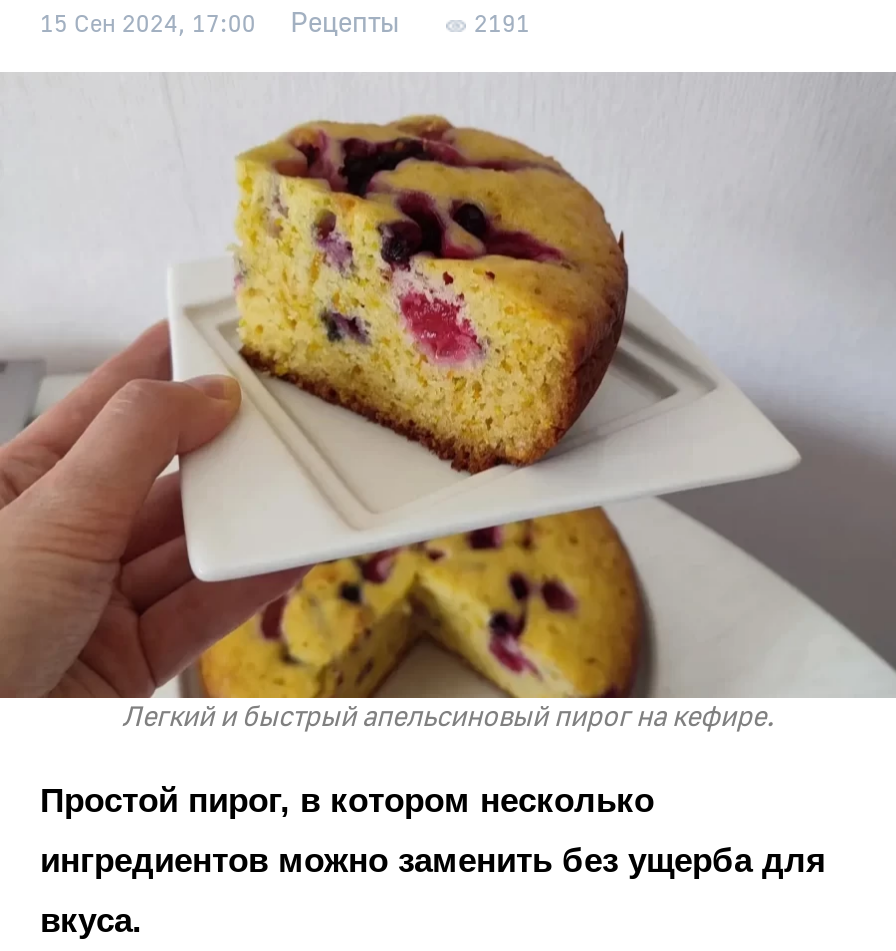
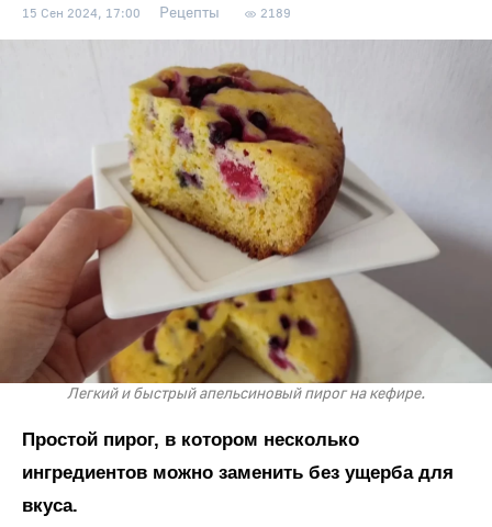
- 2191
+ 2189
